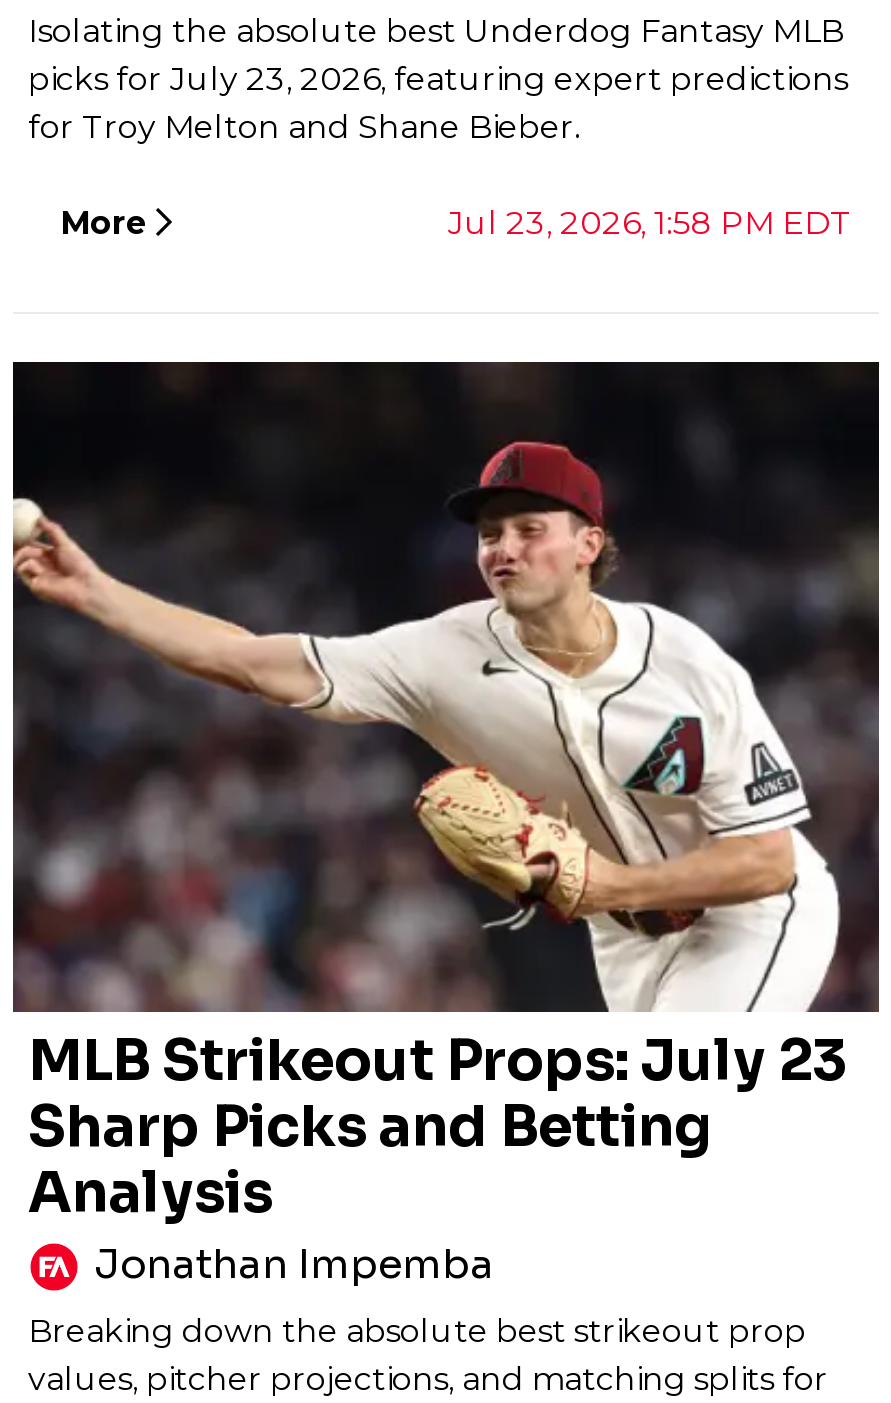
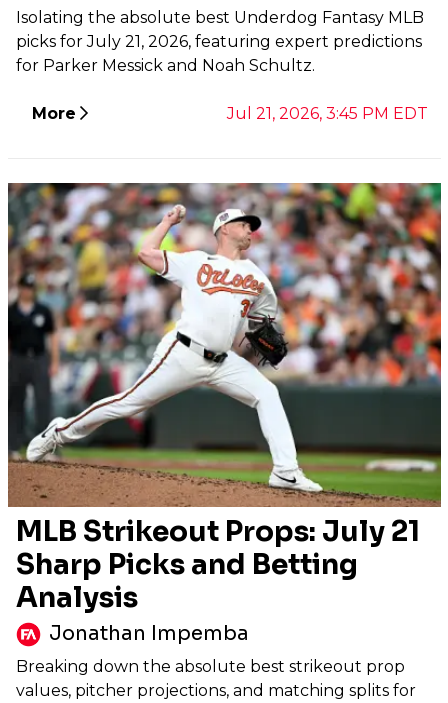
- picks for July 23, 2026, featuring expert predictions
+ picks for July 21, 2026, featuring expert predictions

- for Troy Melton and Shane Bieber.
+ for Parker Messick and Noah Schultz.

- Jul 23, 2026, 1:58 PM EDT
+ Jul 21, 2026, 3:45 PM EDT

- [image]
- MLB Strikeout Props: July 23
+ [image]
+ MLB Strikeout Props: July 21
